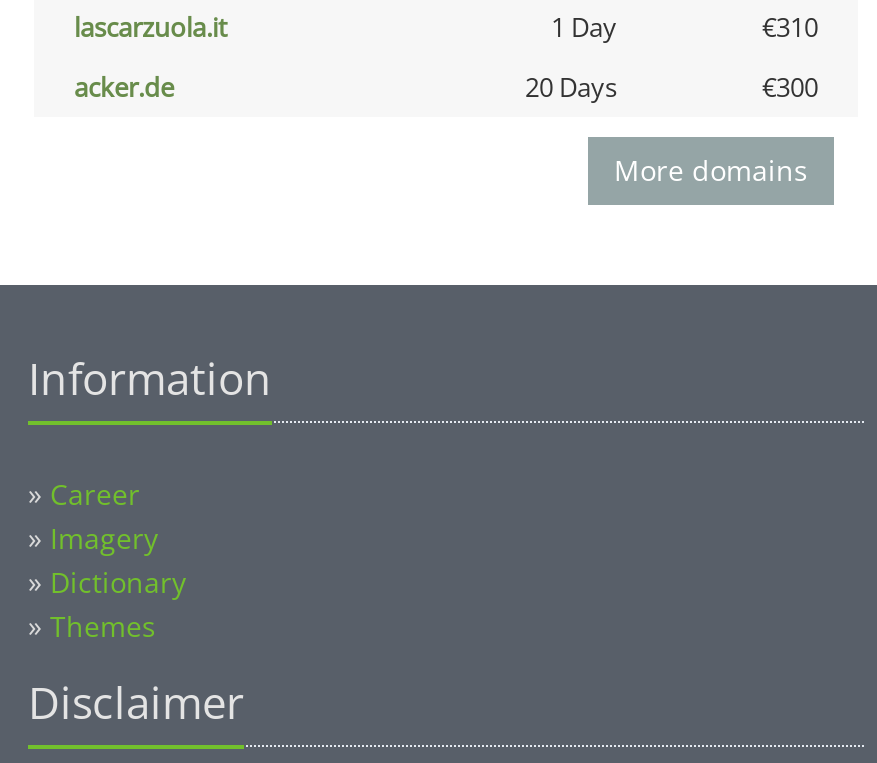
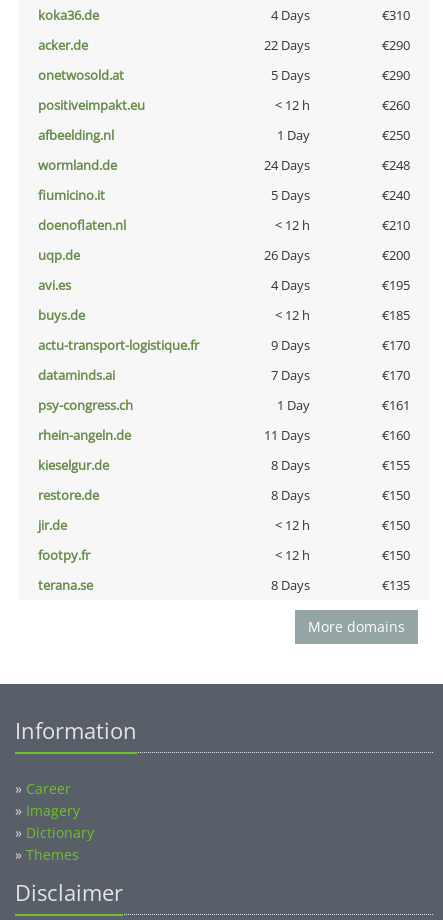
- lascarzuola.it
- 1 Day
+ koka36.de
+ 4 Days

- 20 Days
- €300
+ 22 Days
+ €290
+ onetwosold.at
+ 5 Days
+ €290
+ positiveimpakt.eu
+ < 12 h
+ €260
+ afbeelding.nl
+ 1 Day
+ €250
+ wormland.de
+ 24 Days
+ €248
+ fiumicino.it
+ 5 Days
+ €240
+ doenoflaten.nl
+ < 12 h
+ €210
+ uqp.de
+ 26 Days
+ €200
+ avi.es
+ 4 Days
+ €195
+ buys.de
+ < 12 h
+ €185
+ actu-transport-logistique.fr
+ 9 Days
+ €170
+ dataminds.ai
+ 7 Days
+ €170
+ psy-congress.ch
+ 1 Day
+ €161
+ rhein-angeln.de
+ 11 Days
+ €160
+ kieselgur.de
+ 8 Days
+ €155
+ restore.de
+ 8 Days
+ €150
+ jir.de
+ < 12 h
+ €150
+ footpy.fr
+ < 12 h
+ €150
+ terana.se
+ 8 Days
+ €135
